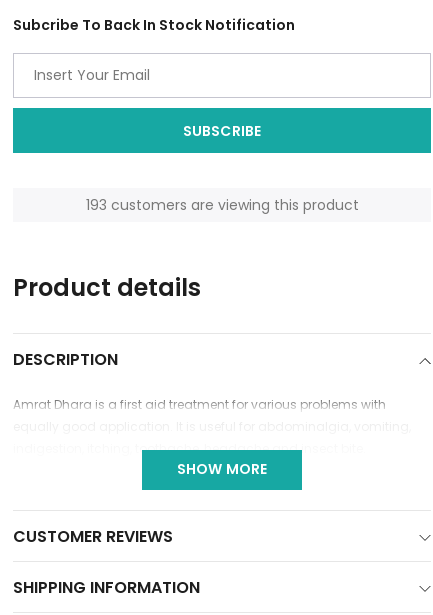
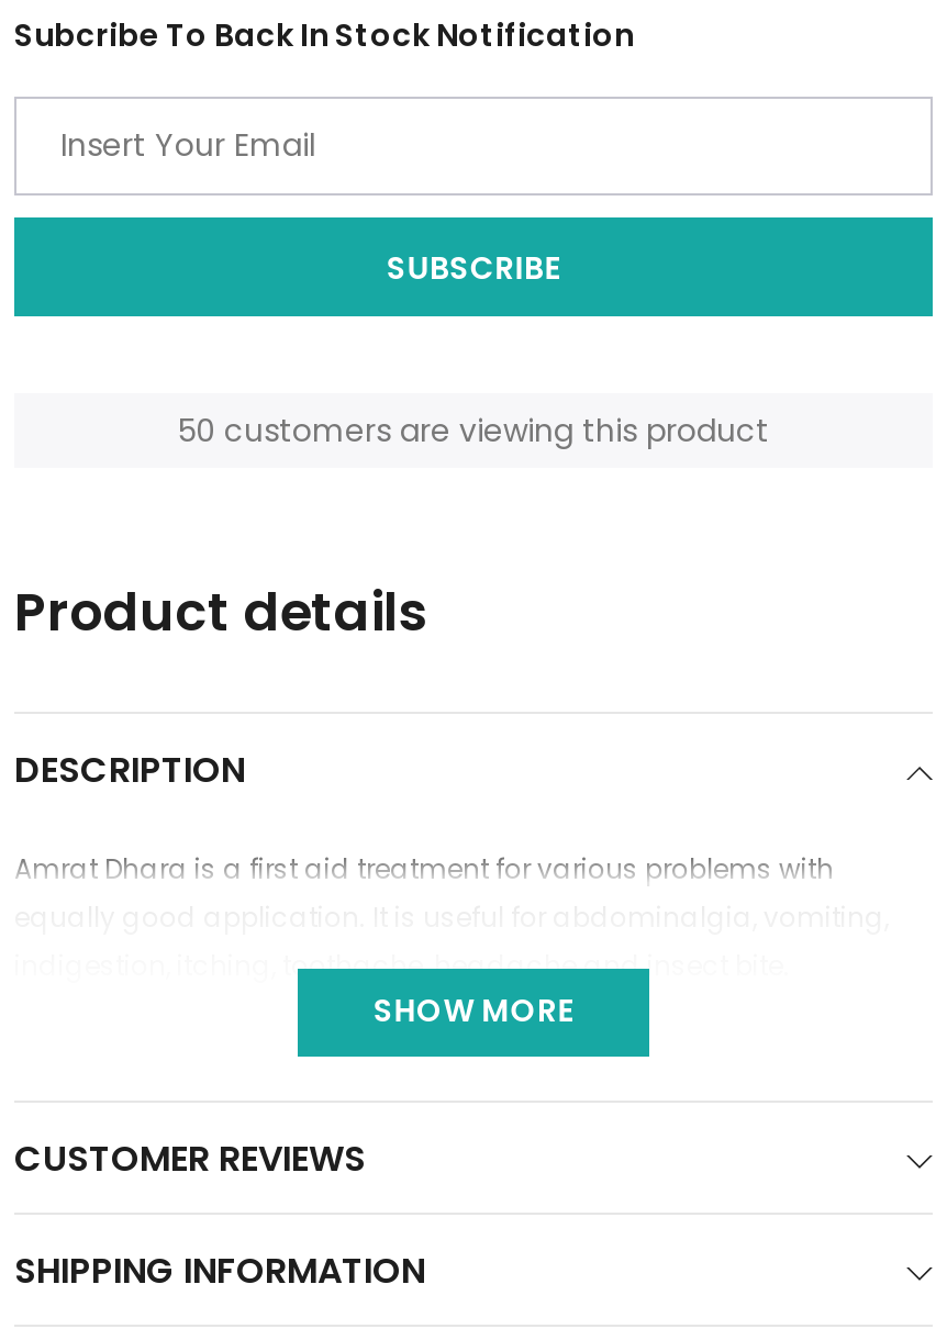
- 193 customers are viewing this product
+ 50 customers are viewing this product
